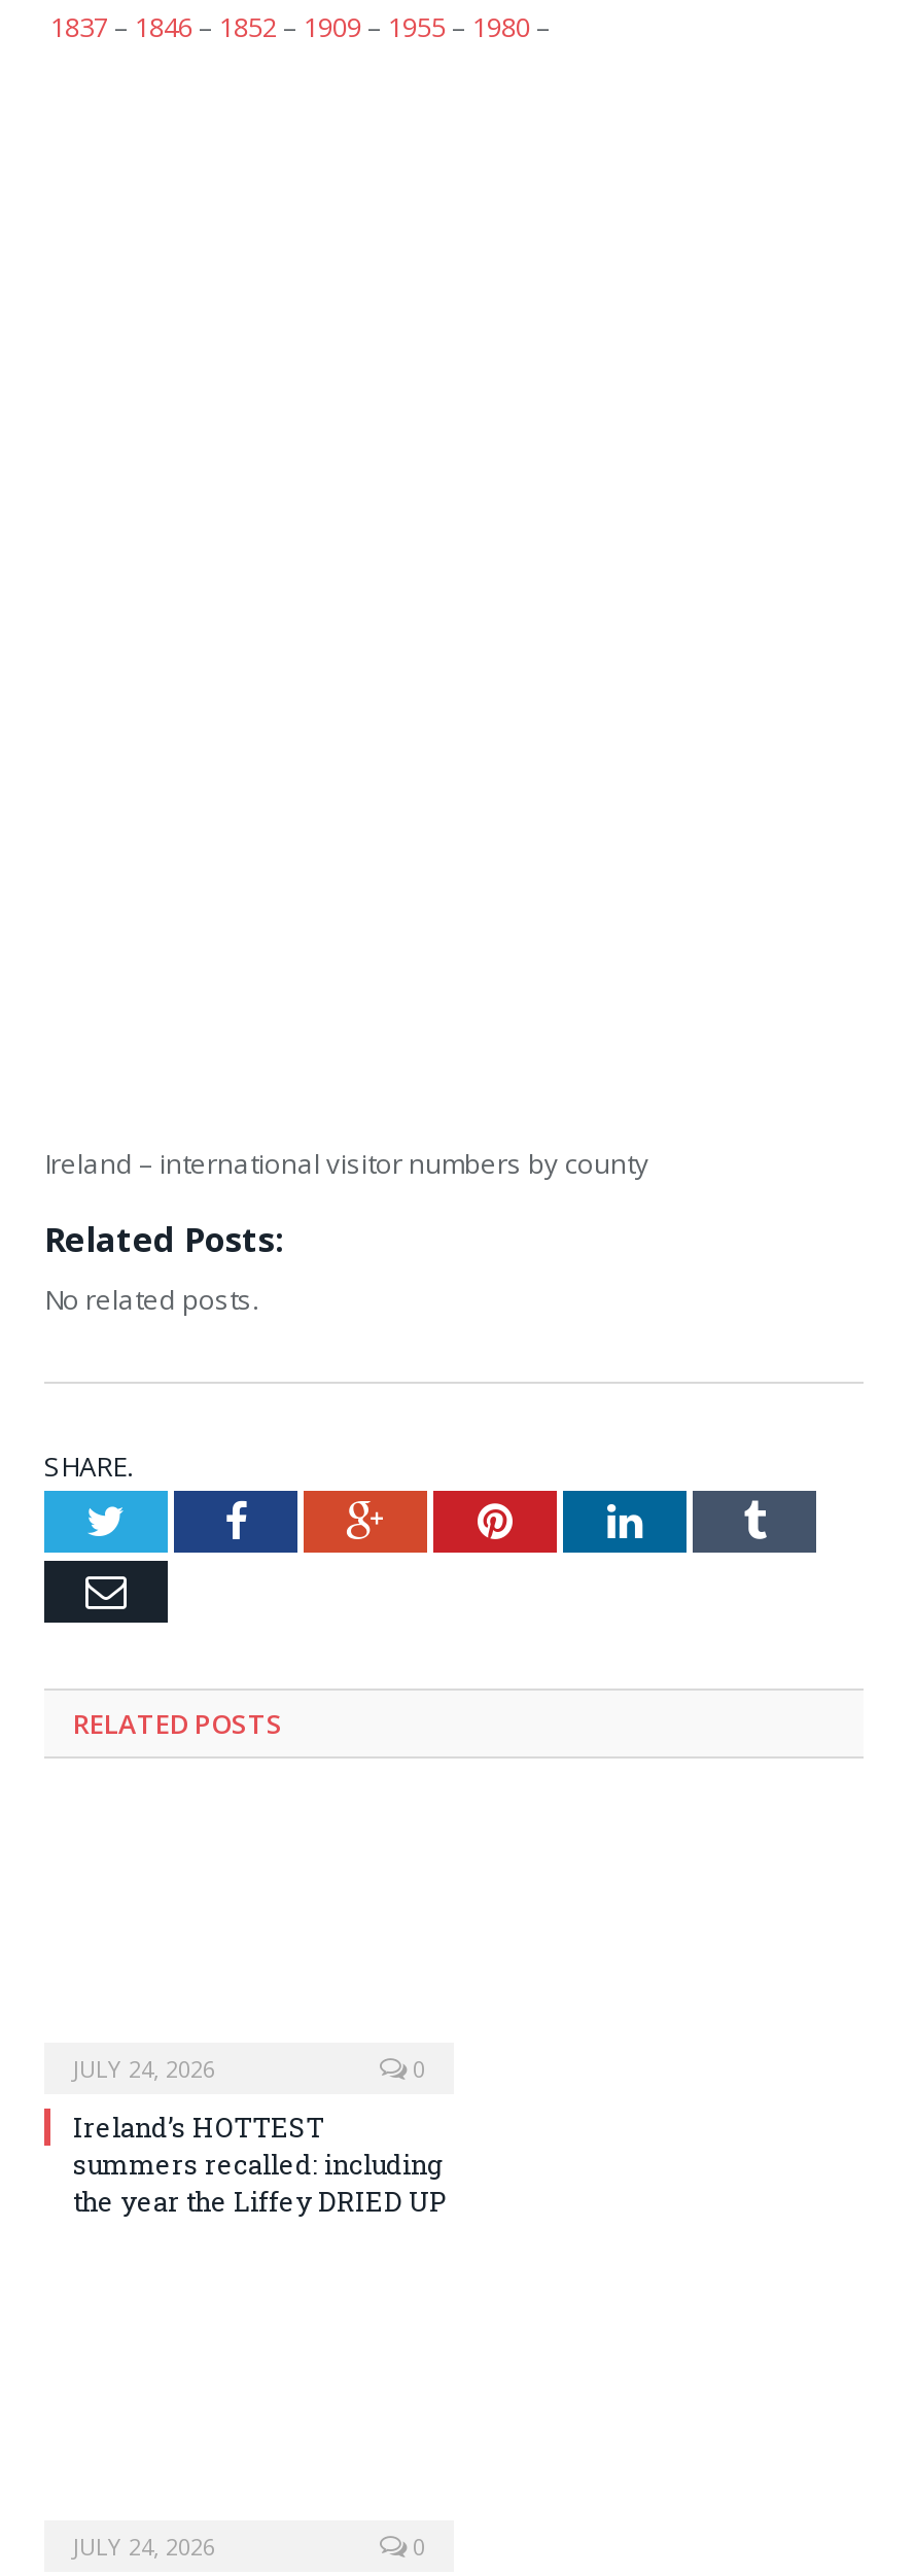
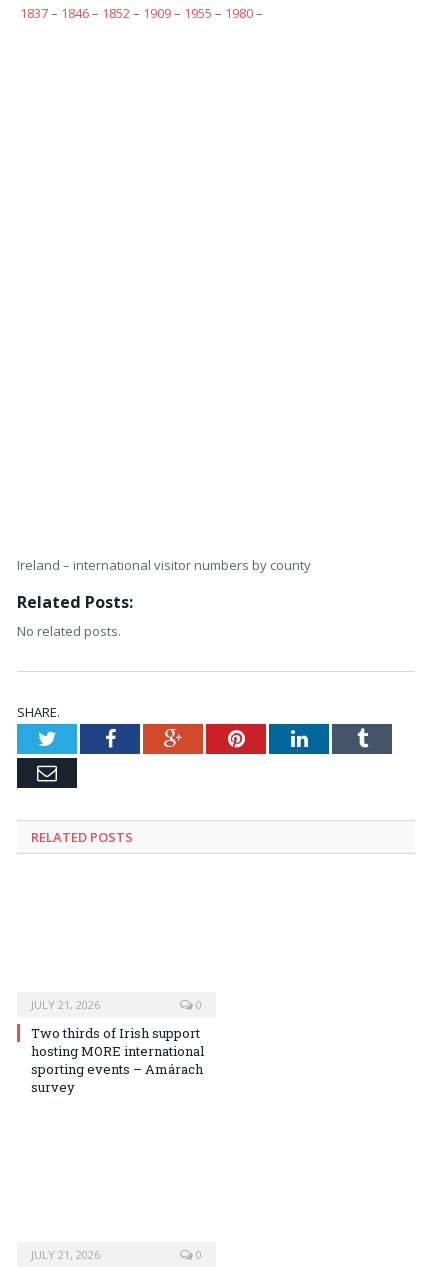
- JULY 24, 2026
+ JULY 21, 2026

- Ireland’s HOTTEST
- summers recalled: including
- the year the Liffey DRIED UP
+ Two thirds of Irish support
+ hosting MORE international
+ sporting events – Amárach
+ survey

- JULY 24, 2026
+ JULY 21, 2026
